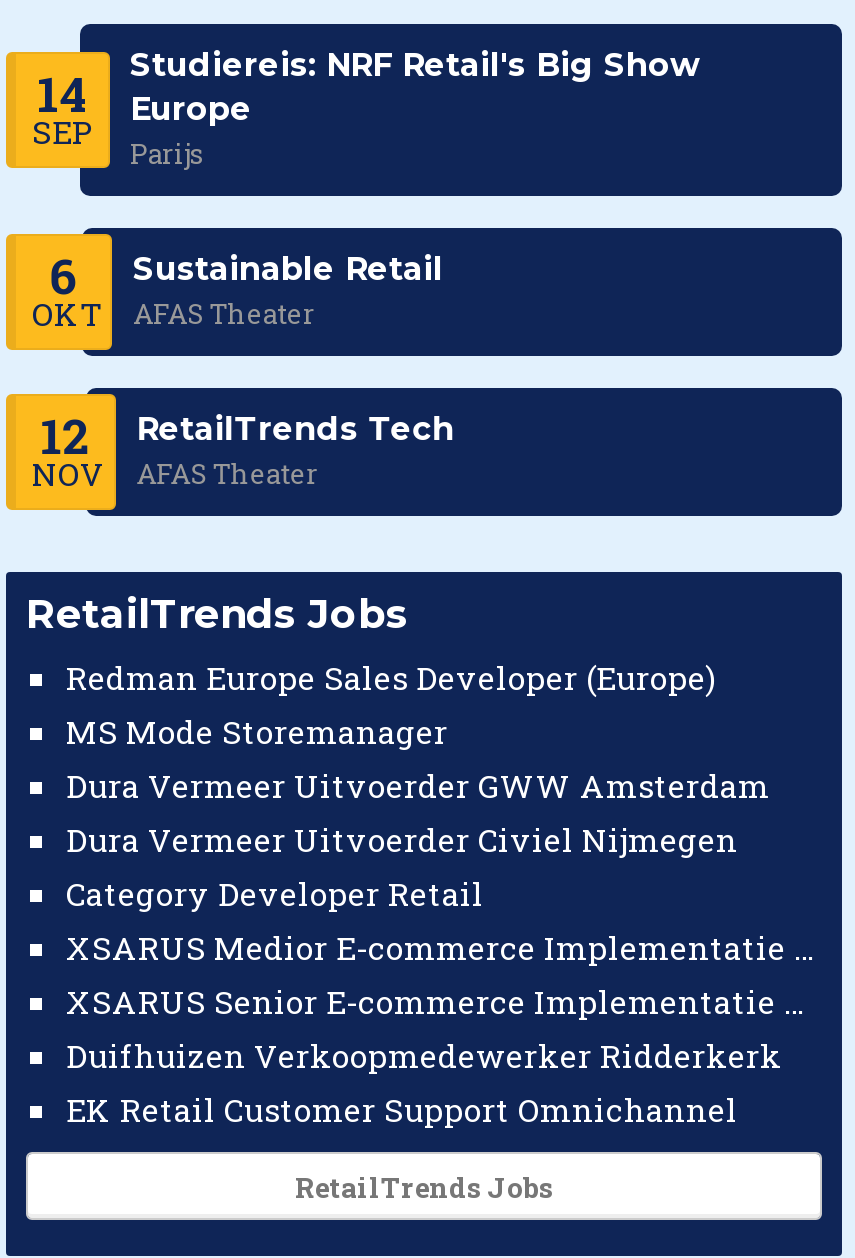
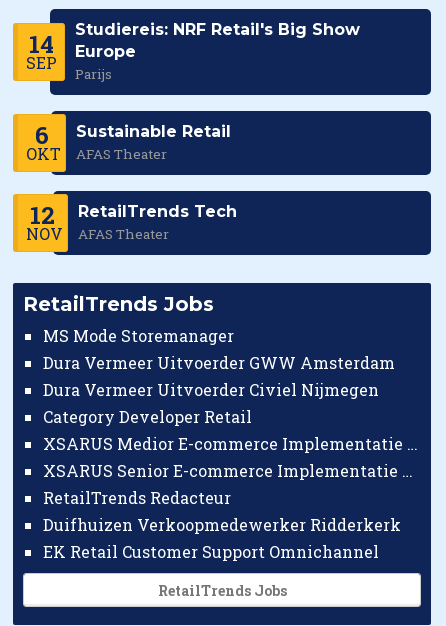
- Redman Europe Sales Developer (Europe)

moved up: MS Mode Storemanager | Dura Vermeer Uitvoerder GWW Amsterdam | Dura Vermeer Uitvoerder Civiel Nijmegen | Category Developer Retail

+ RetailTrends Redacteur
